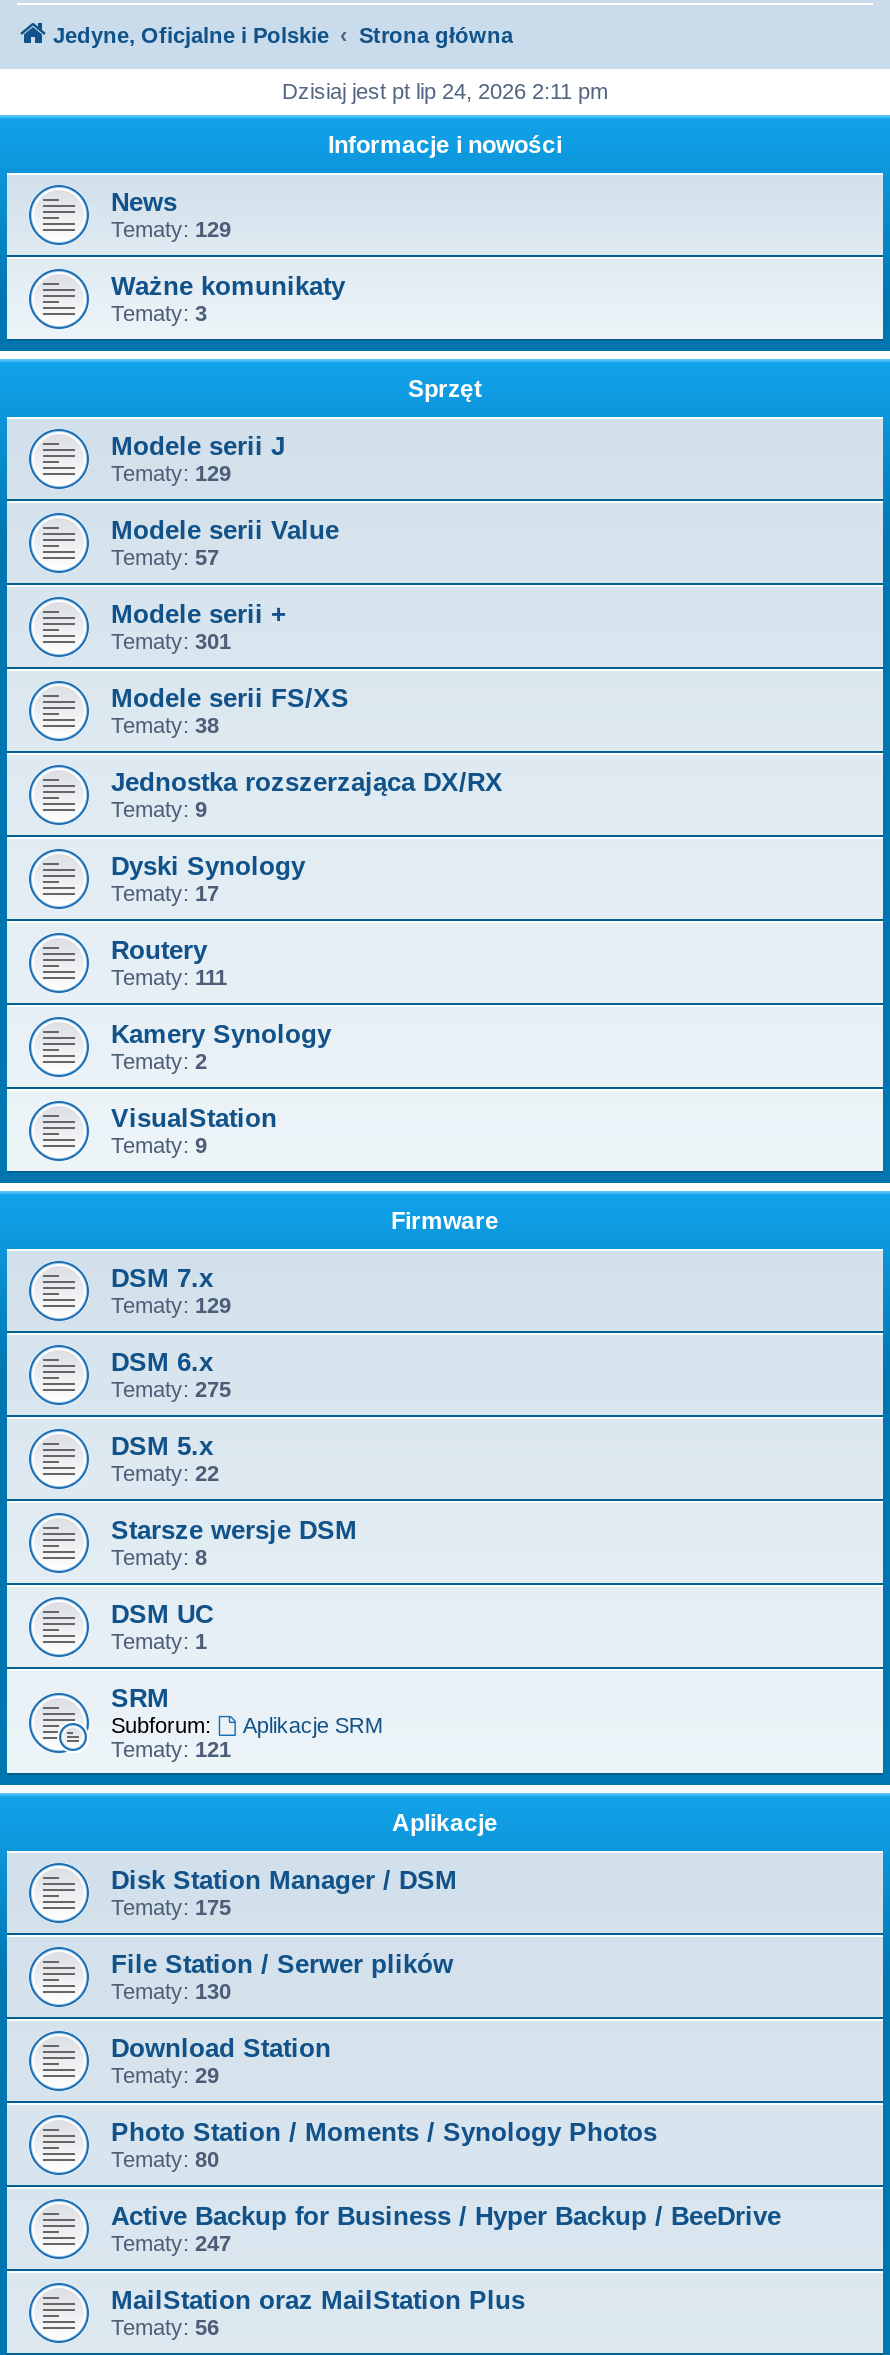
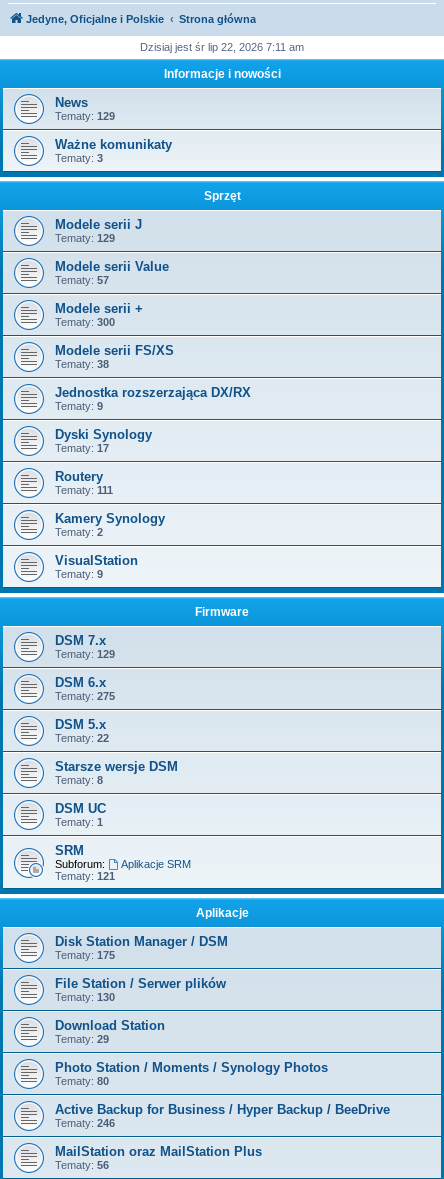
- Dzisiaj jest pt lip 24, 2026 2:11 pm
+ Dzisiaj jest śr lip 22, 2026 7:11 am

- Tematy: 301
+ Tematy: 300

- Tematy: 247
+ Tematy: 246
